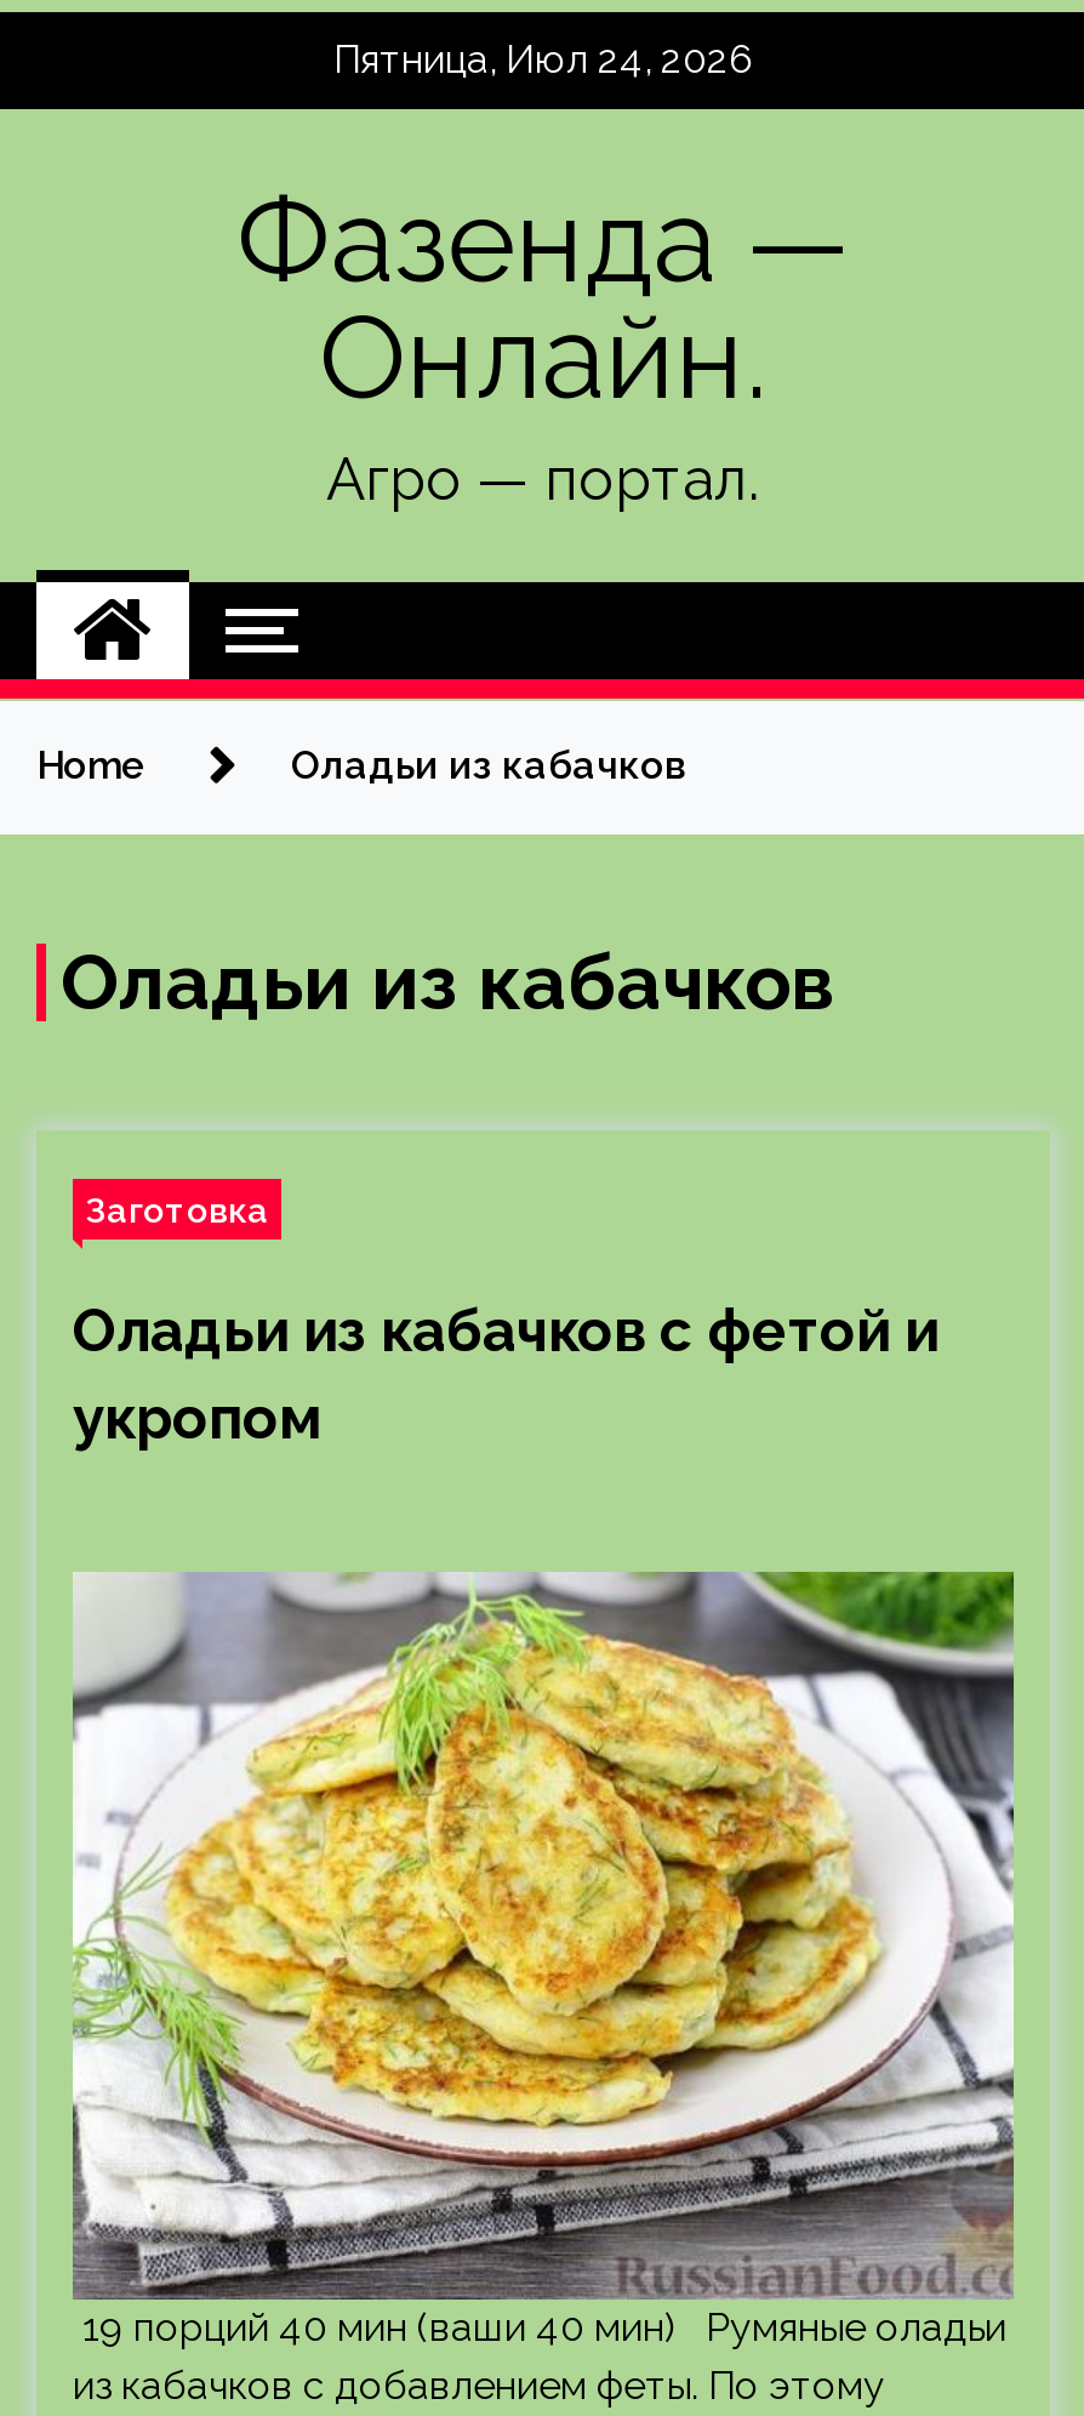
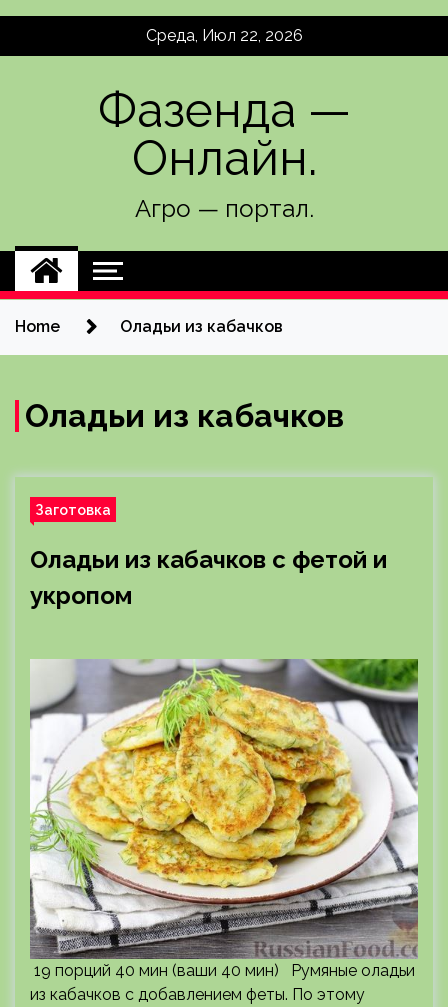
- Пятница, Июл 24, 2026
+ Среда, Июл 22, 2026
